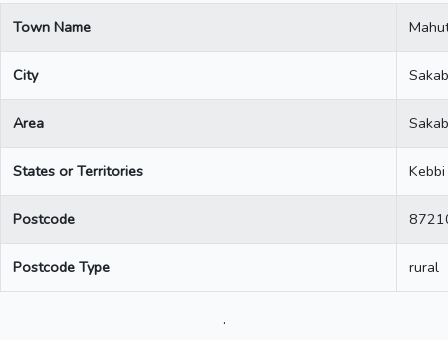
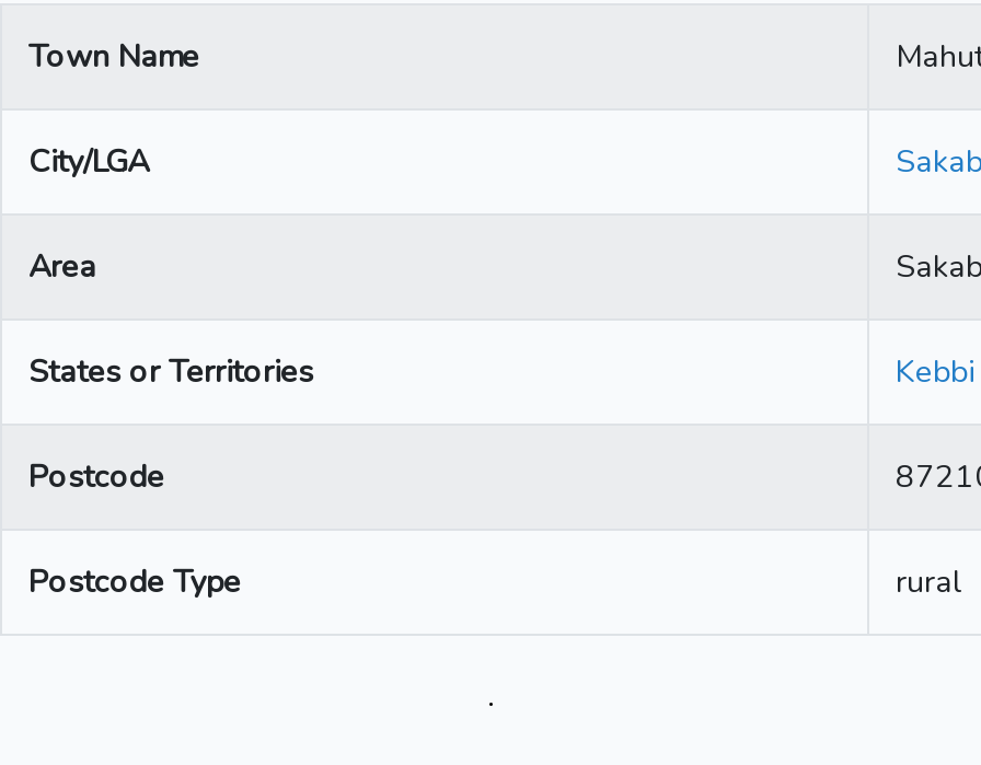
- City
+ City/LGA
